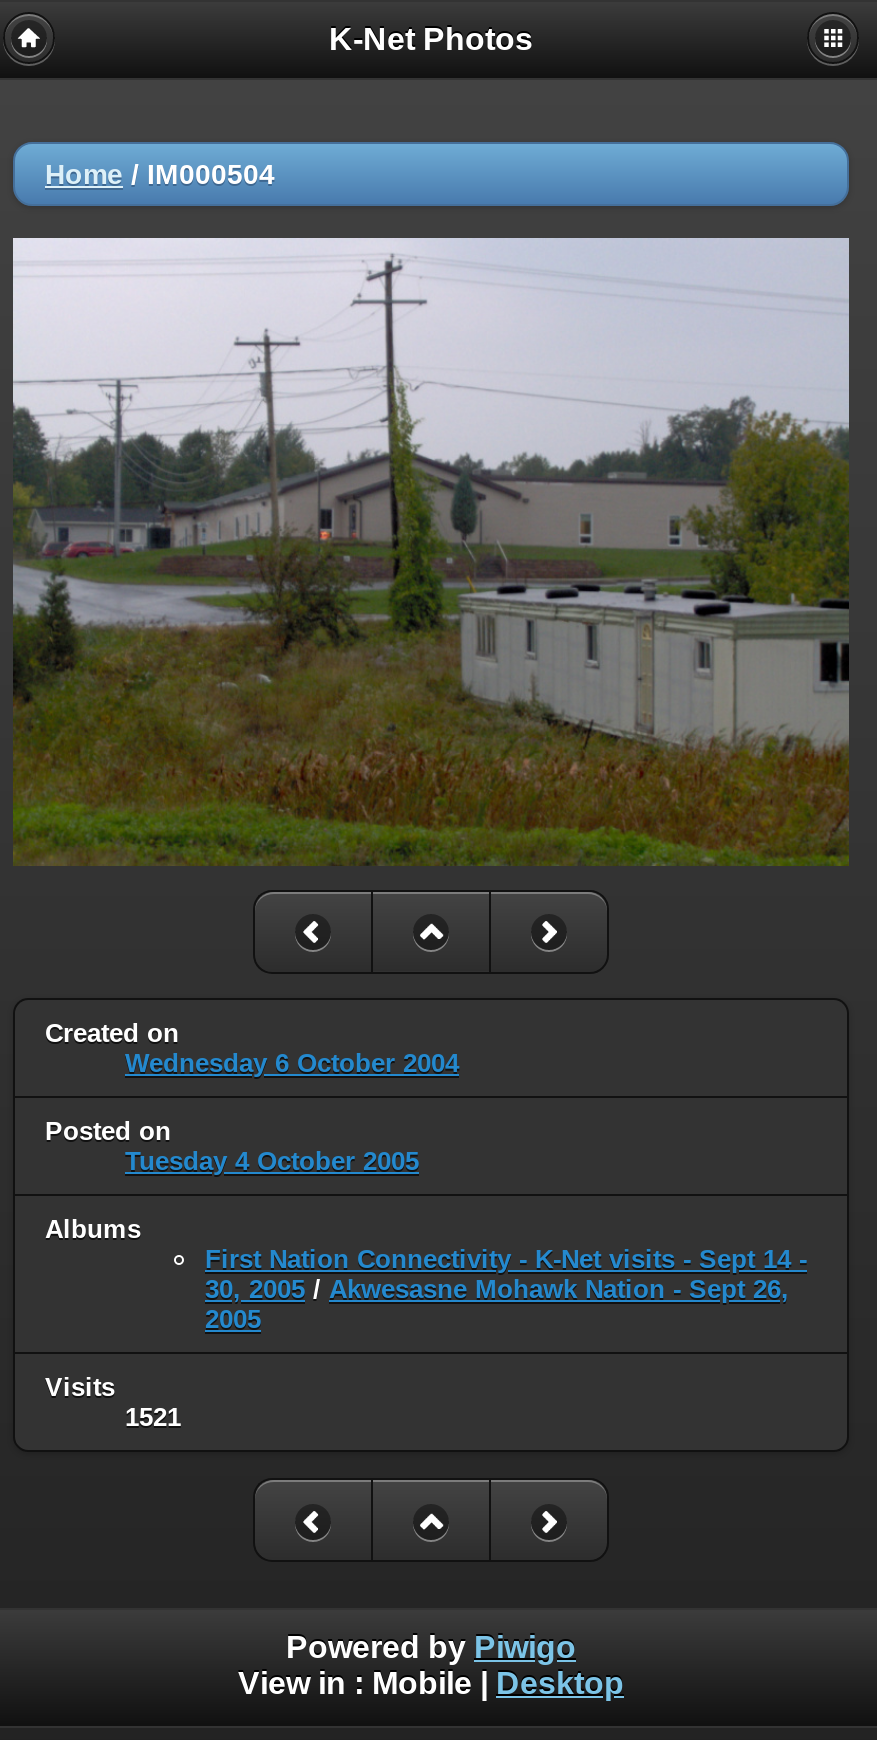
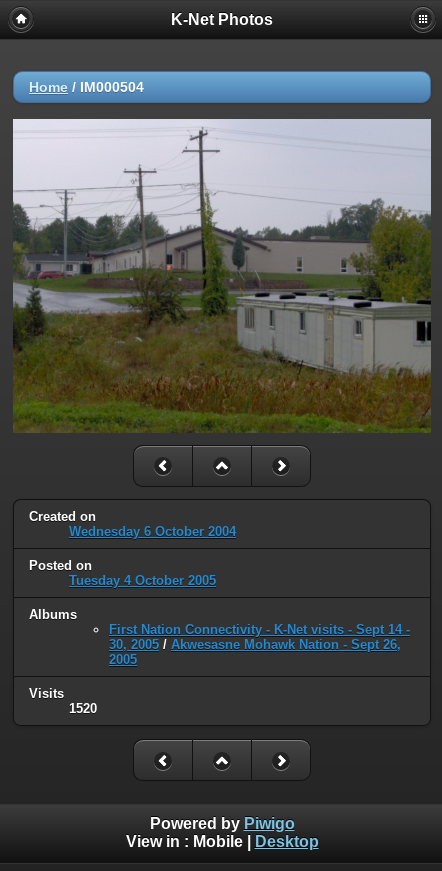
- 1521
+ 1520
